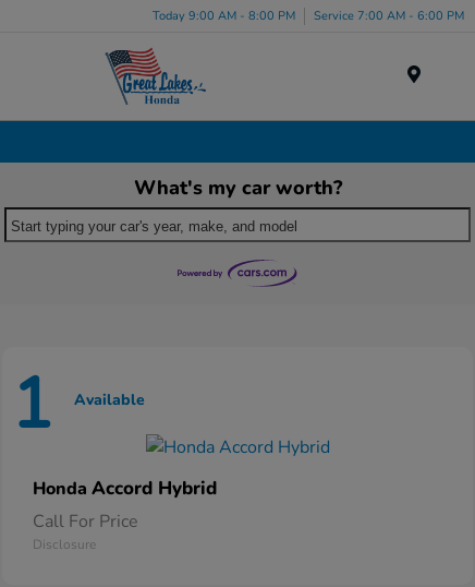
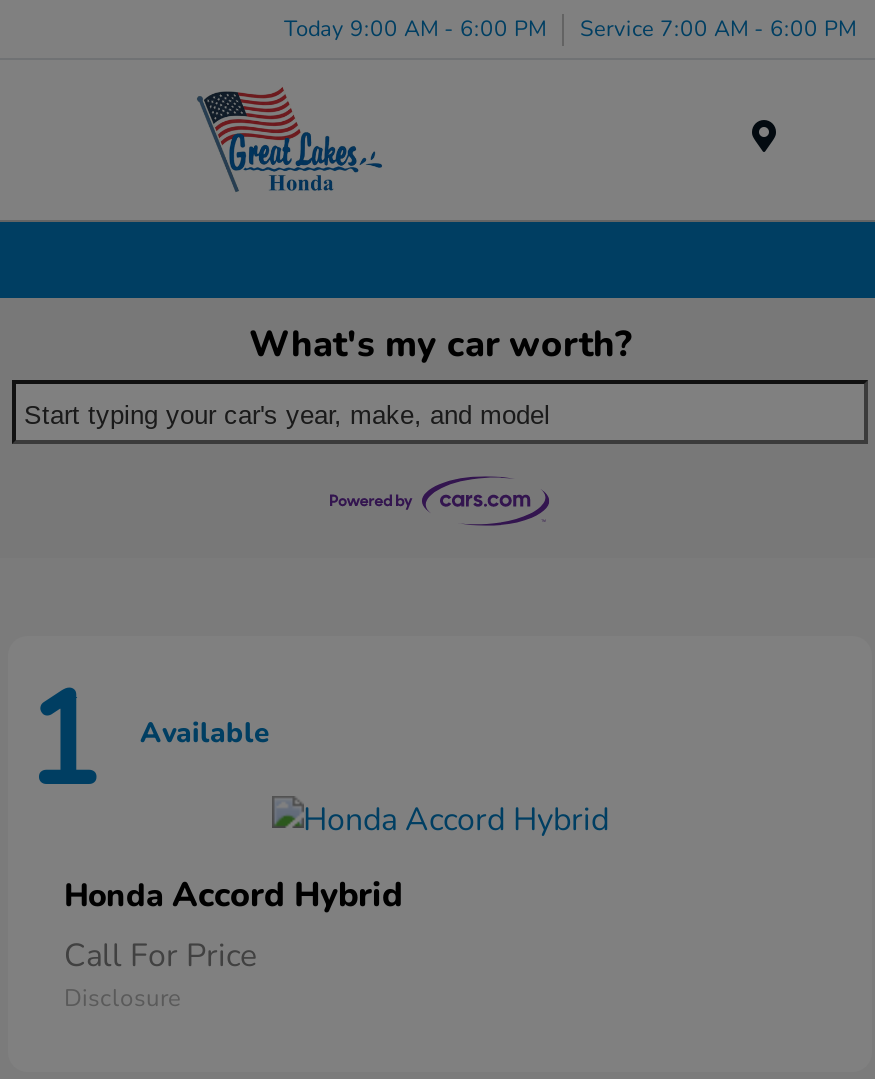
- Today 9:00 AM - 8:00 PM Service 7:00 AM - 6:00 PM
+ Today 9:00 AM - 6:00 PM Service 7:00 AM - 6:00 PM
